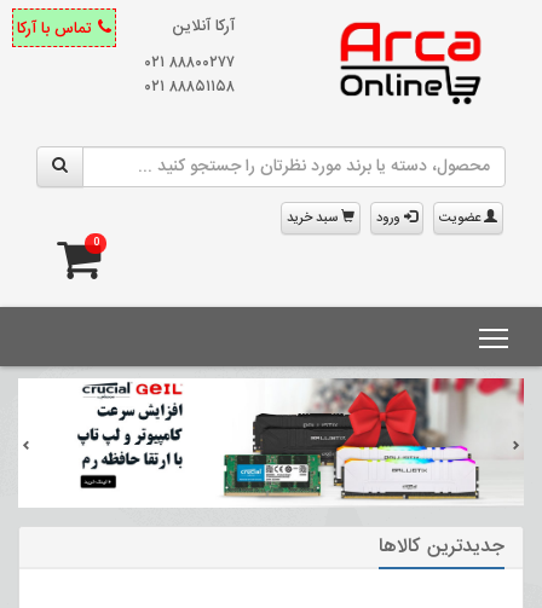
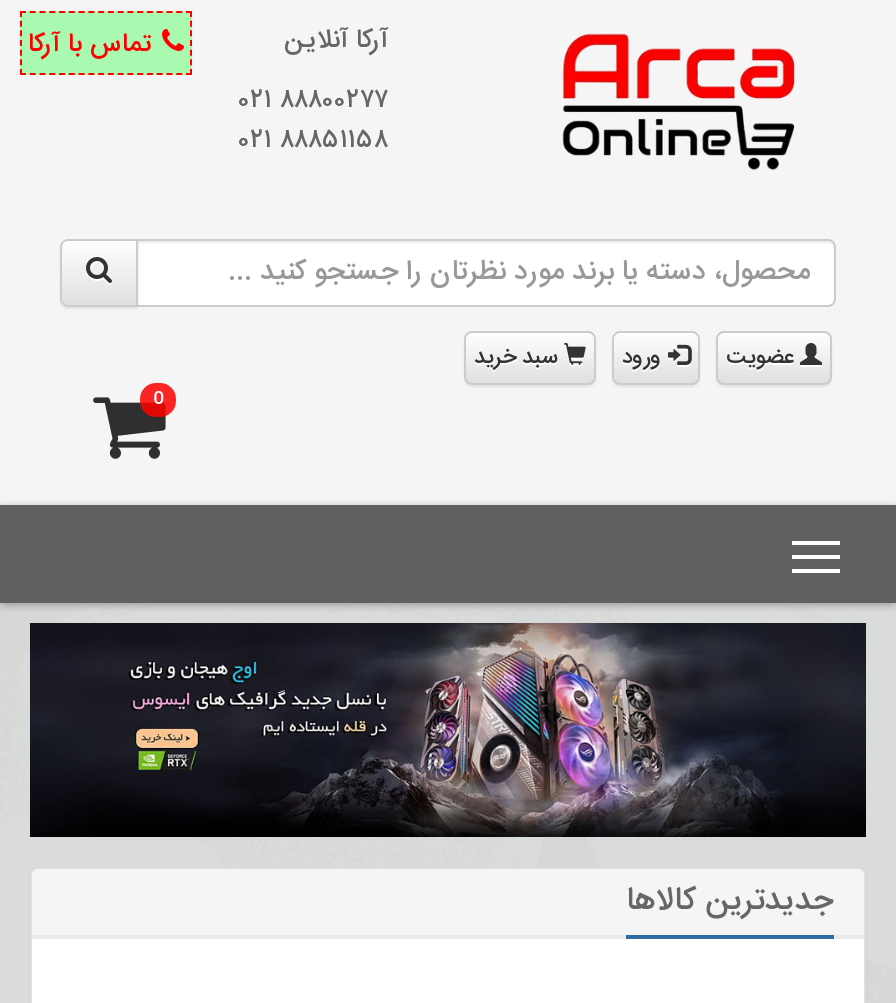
- [image]
+ [image]
